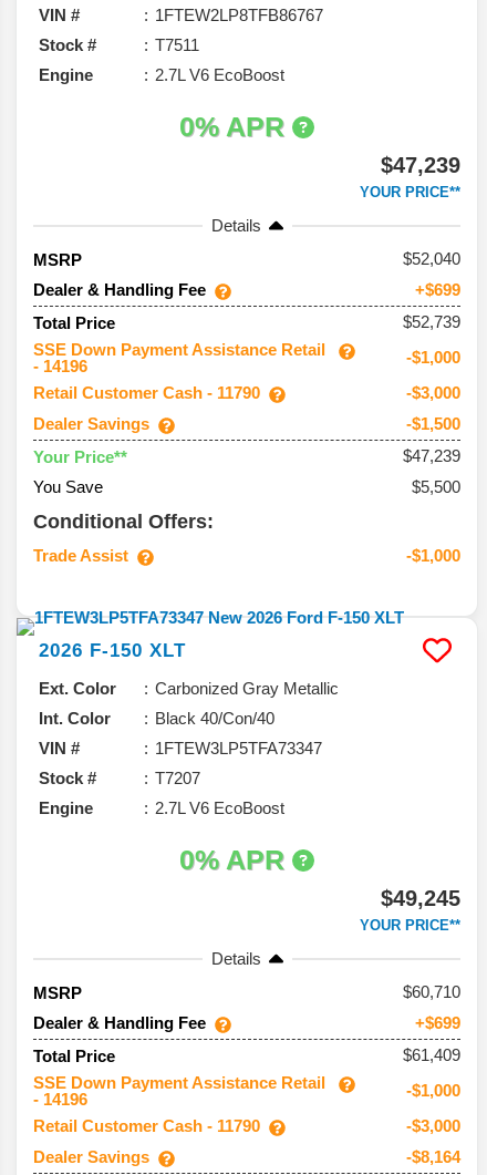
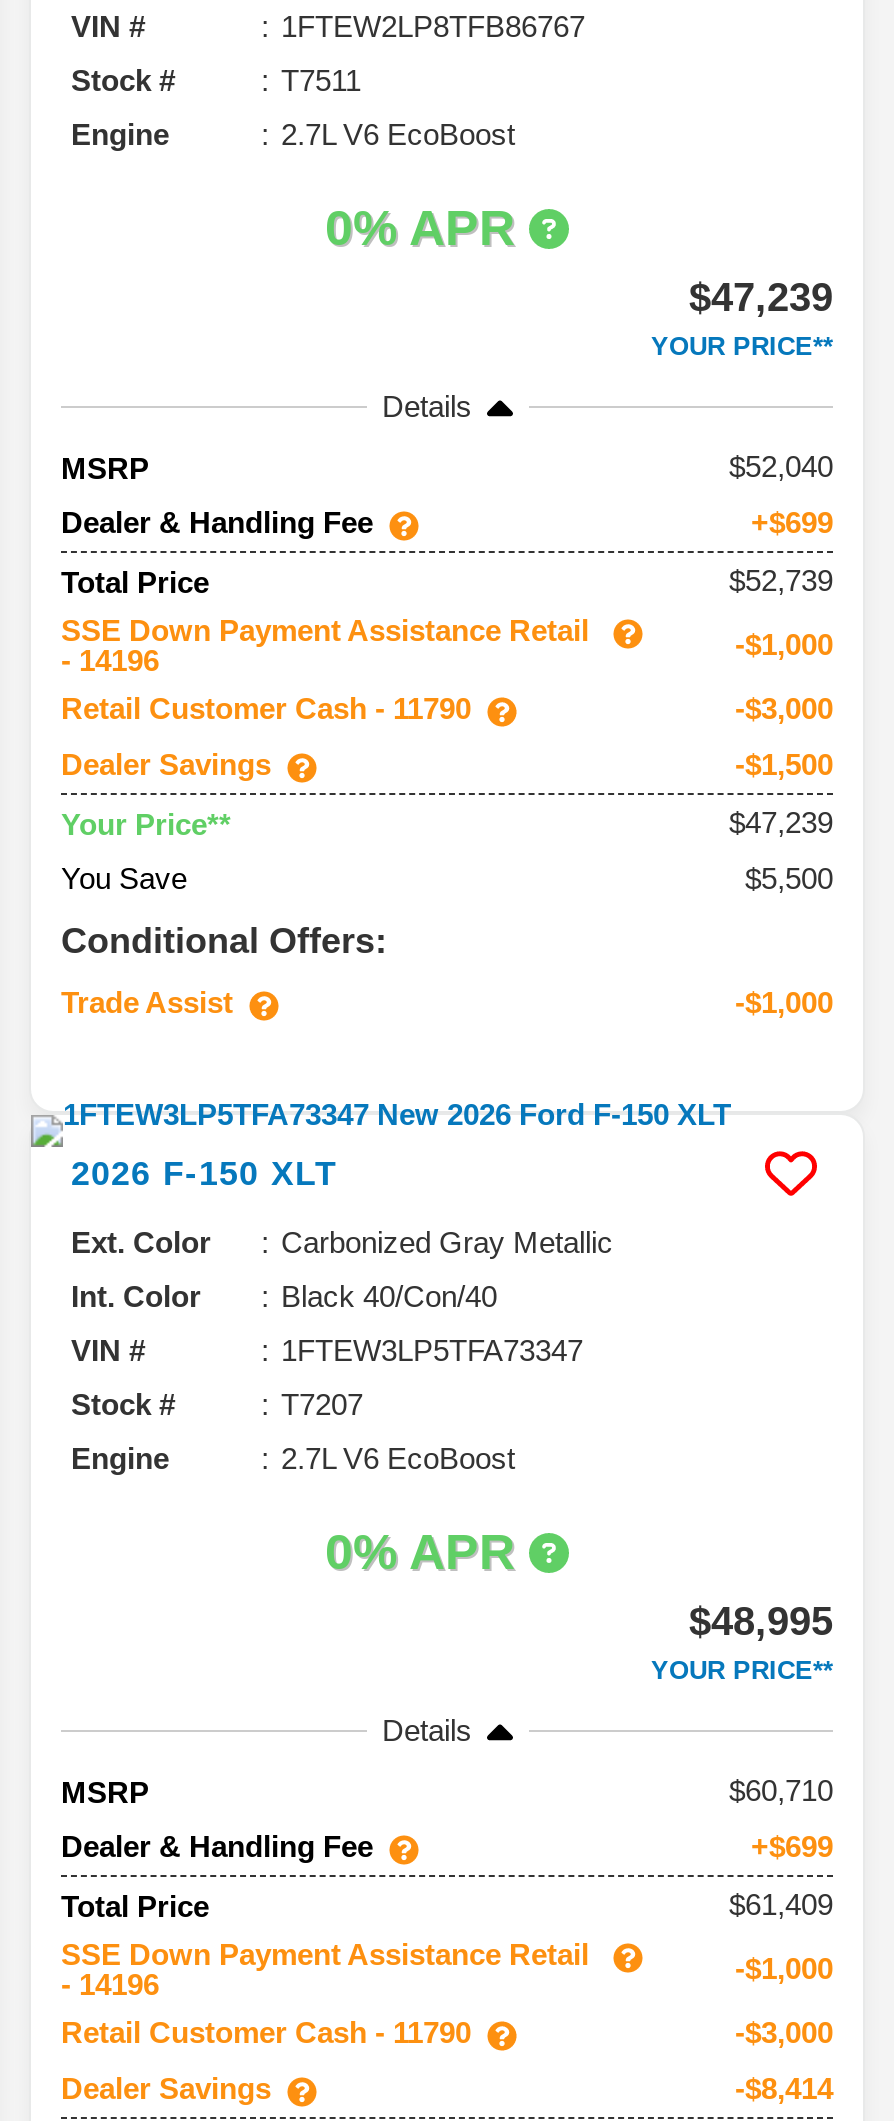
- $49,245
+ $48,995

- -$8,164
+ -$8,414
